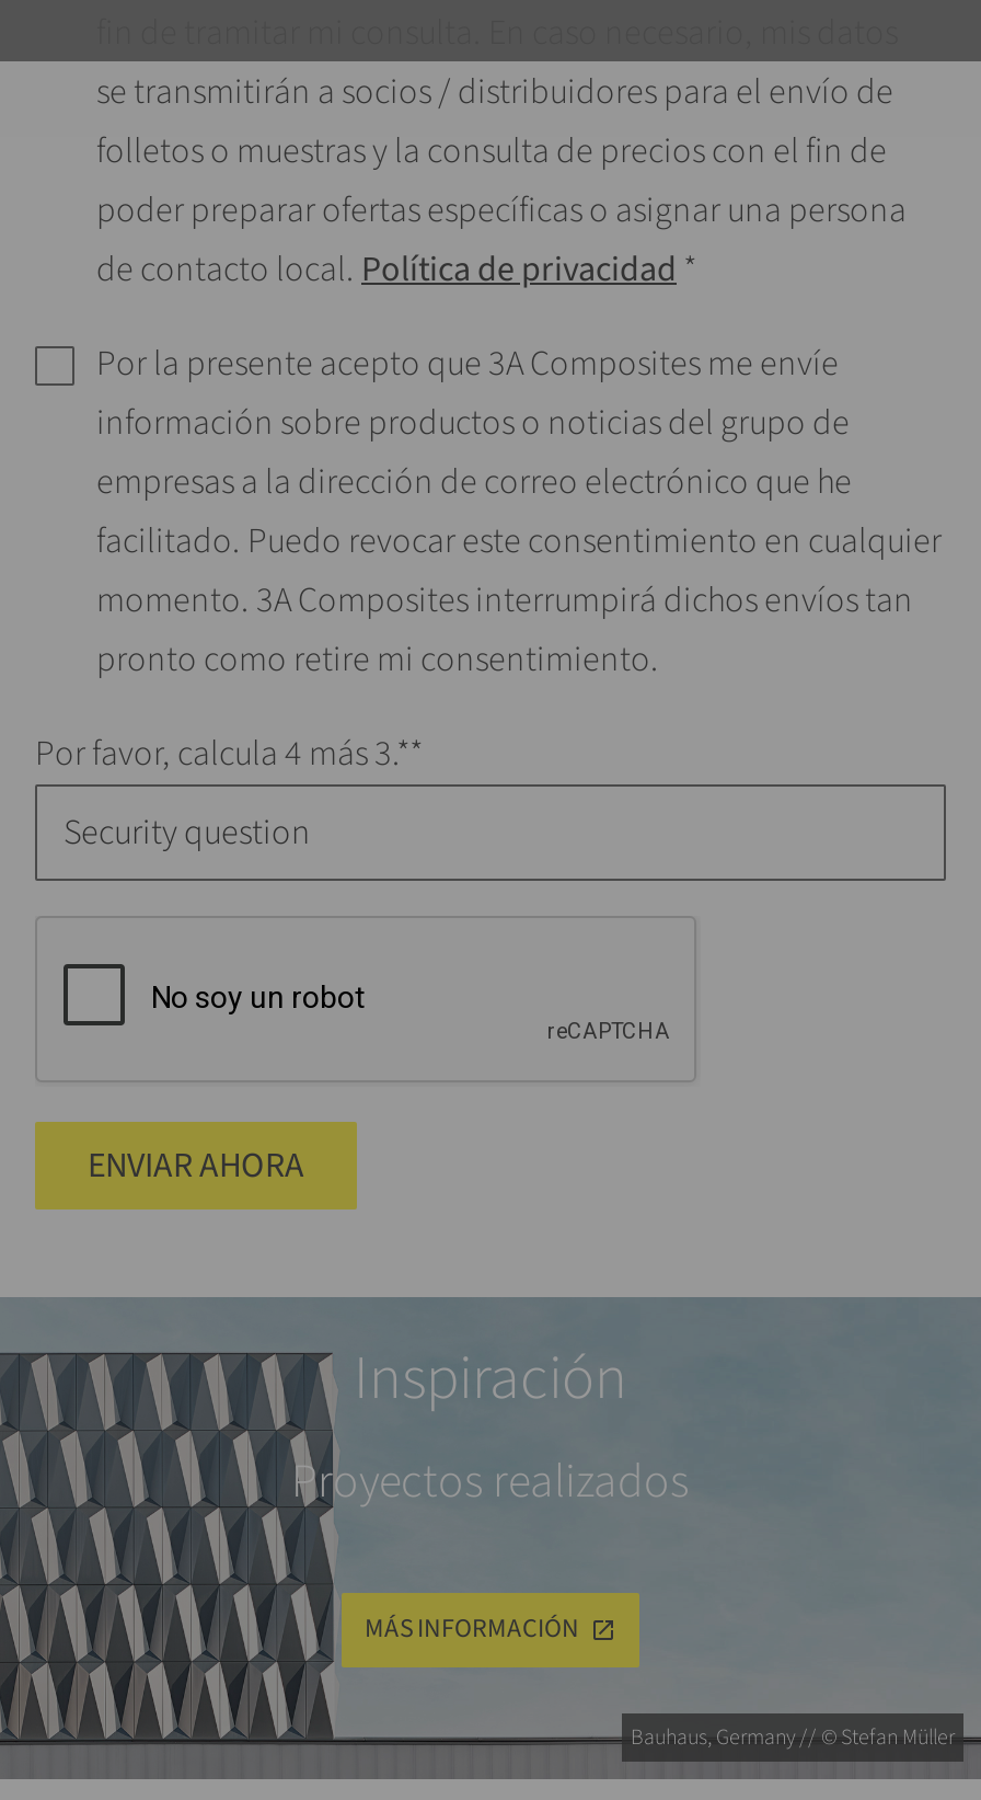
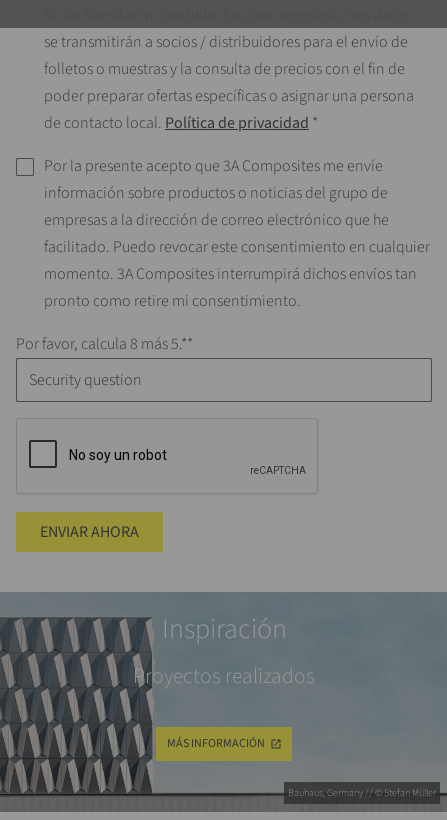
- Por favor, calcula 4 más 3.*
+ Por favor, calcula 8 más 5.*
